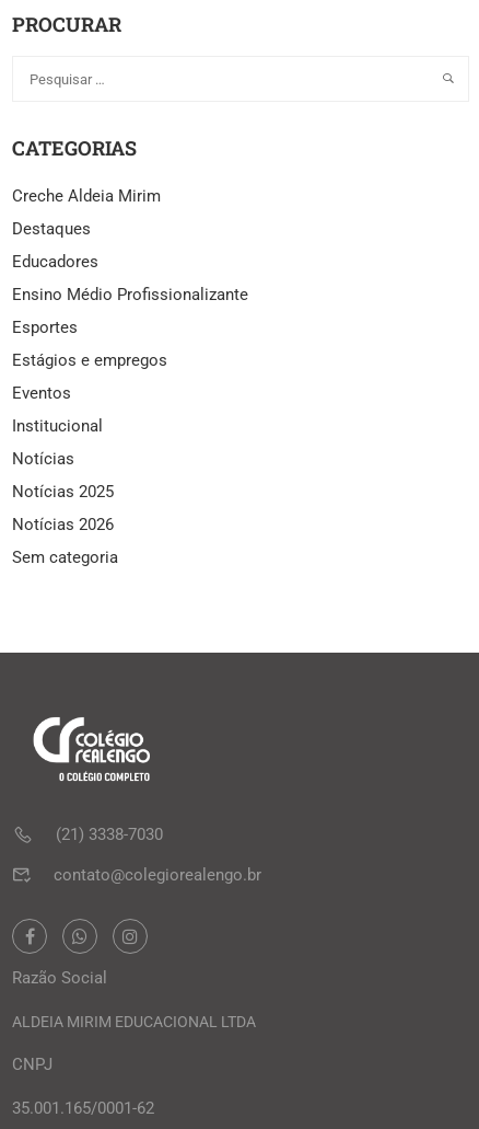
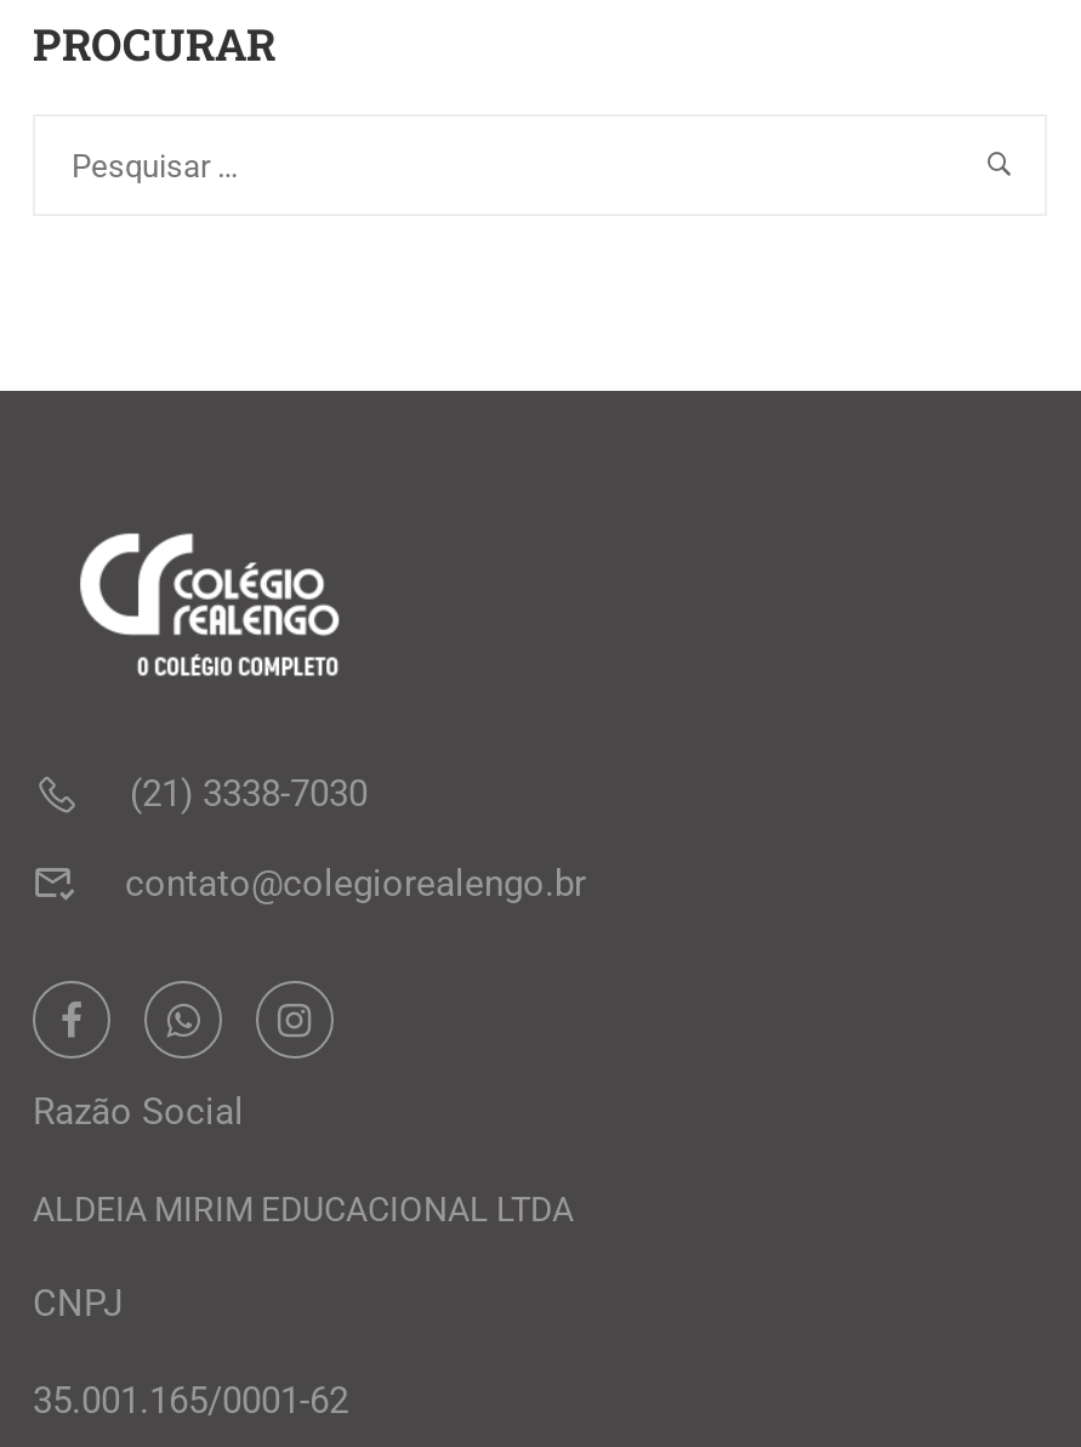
- CATEGORIAS
- Creche Aldeia Mirim
- Destaques
- Educadores
- Ensino Médio Profissionalizante
- Esportes
- Estágios e empregos
- Eventos
- Institucional
- Notícias
- Notícias 2025
- Notícias 2026
- Sem categoria
